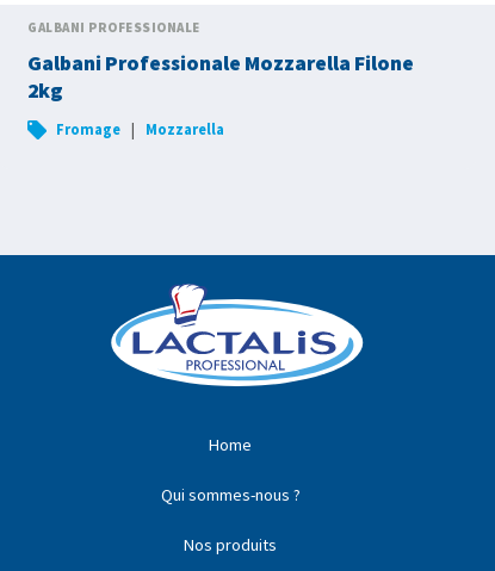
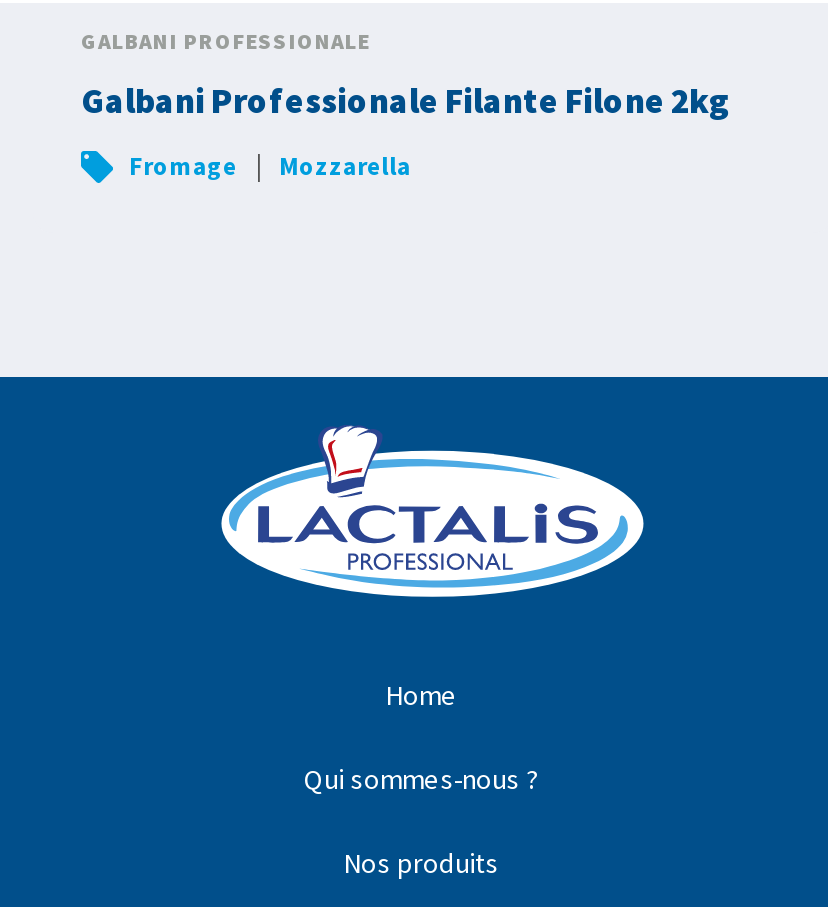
- Galbani Professionale Mozzarella Filone
- 2kg
+ Galbani Professionale Filante Filone 2kg
